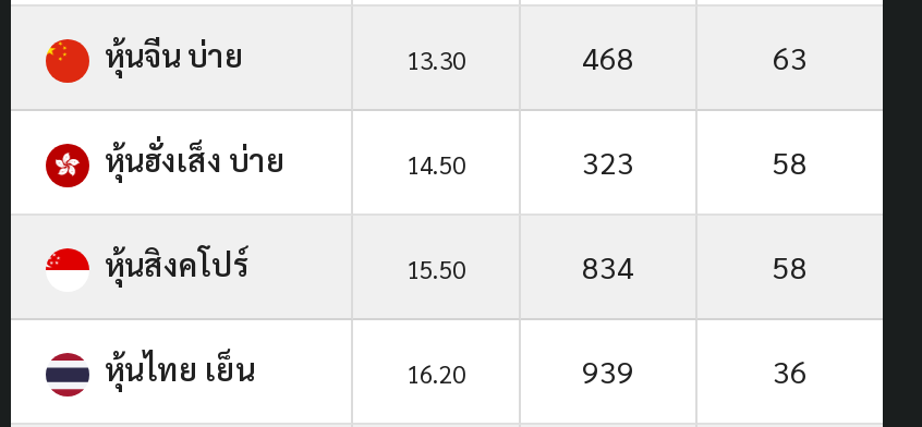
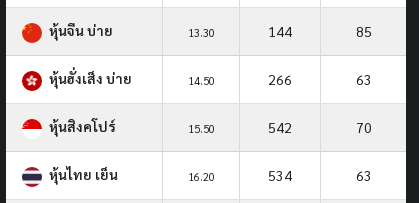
- 468
+ 144

- 63
+ 85

- 323
+ 266

- 58
+ 63

- 834
+ 542

- 58
+ 70

- 939
+ 534

- 36
+ 63
